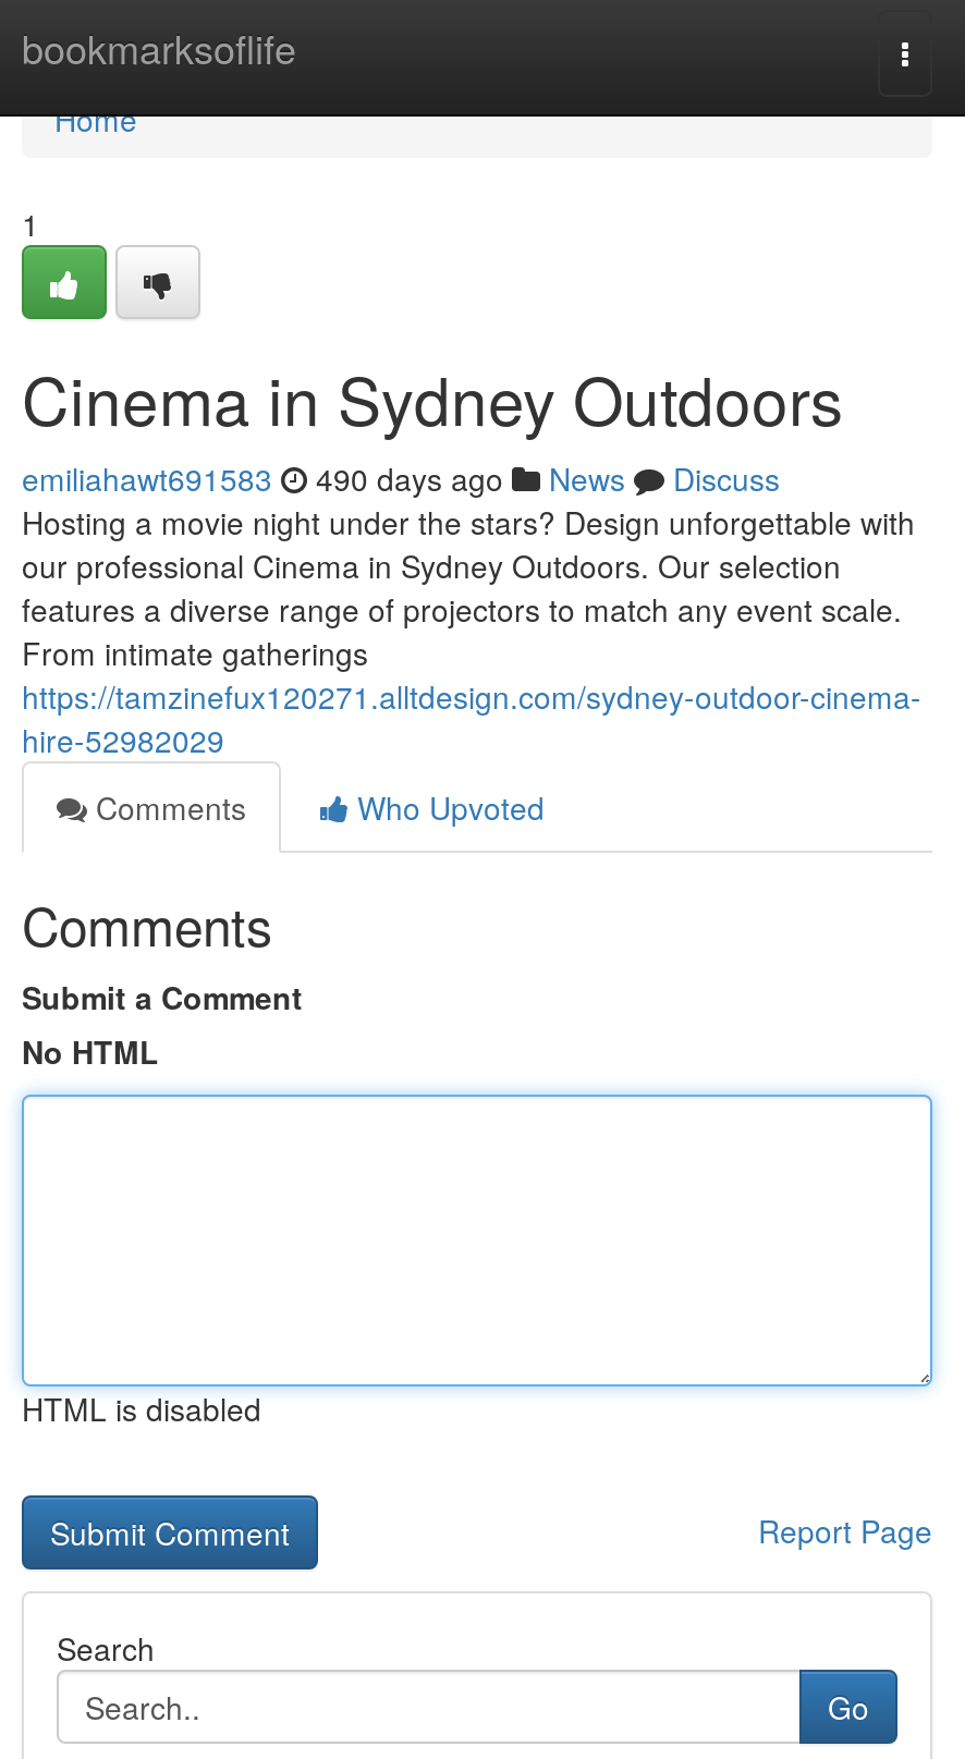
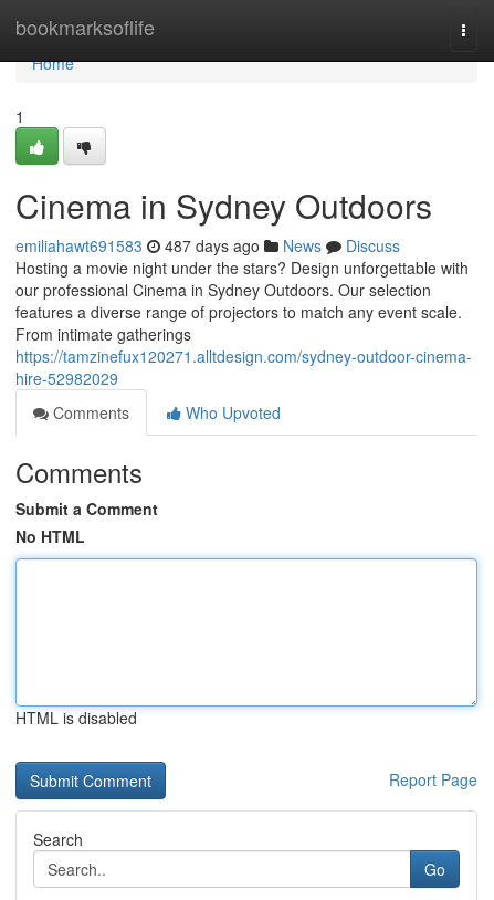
- emiliahawt691583 490 days ago News Discuss
+ emiliahawt691583 487 days ago News Discuss
